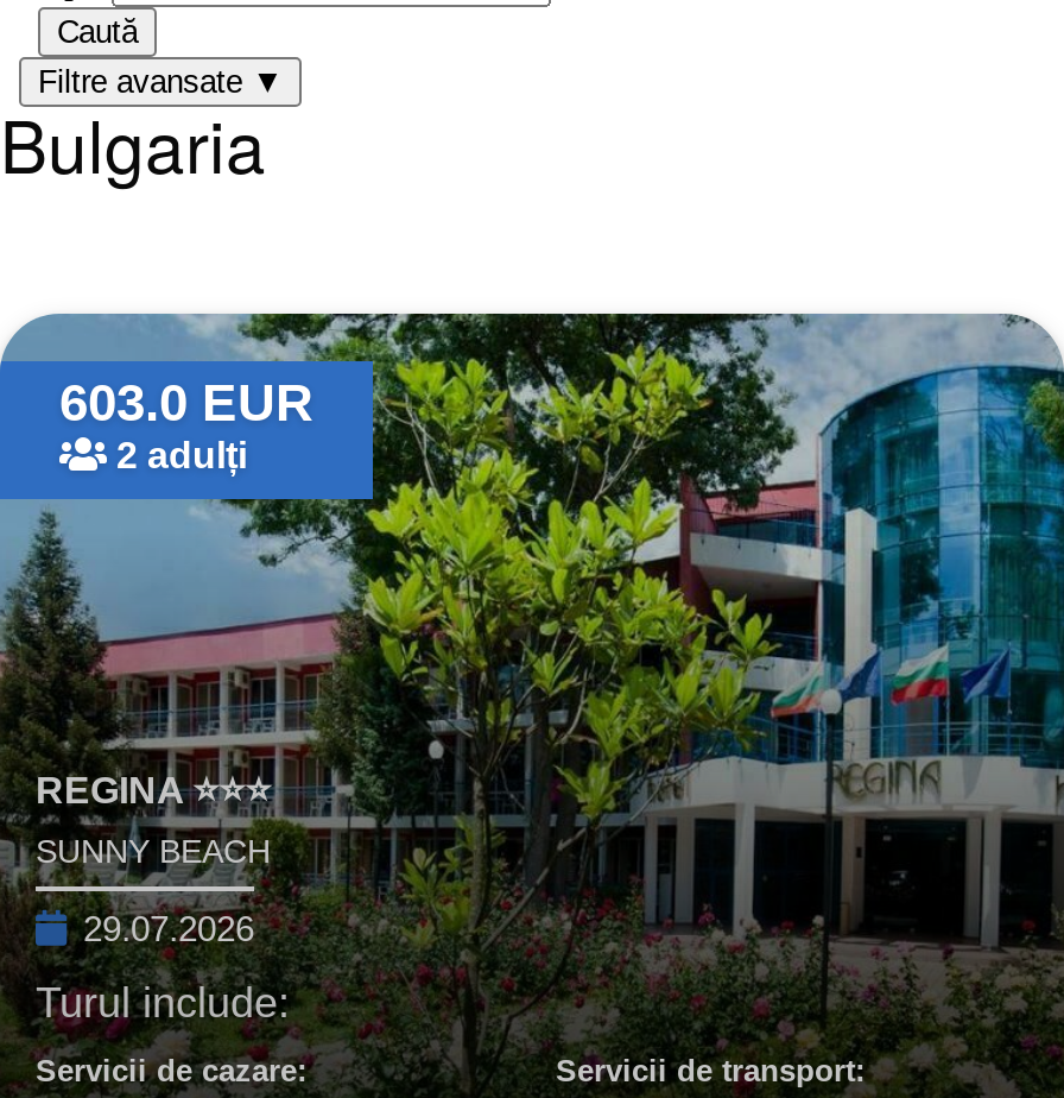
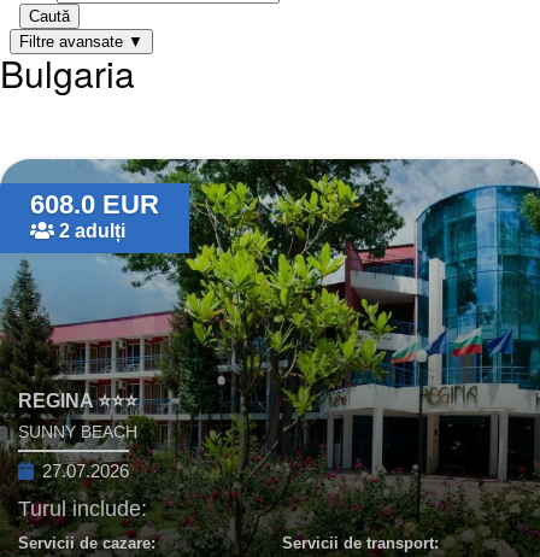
- 603.0 EUR
+ 608.0 EUR

- 29.07.2026
+ 27.07.2026
